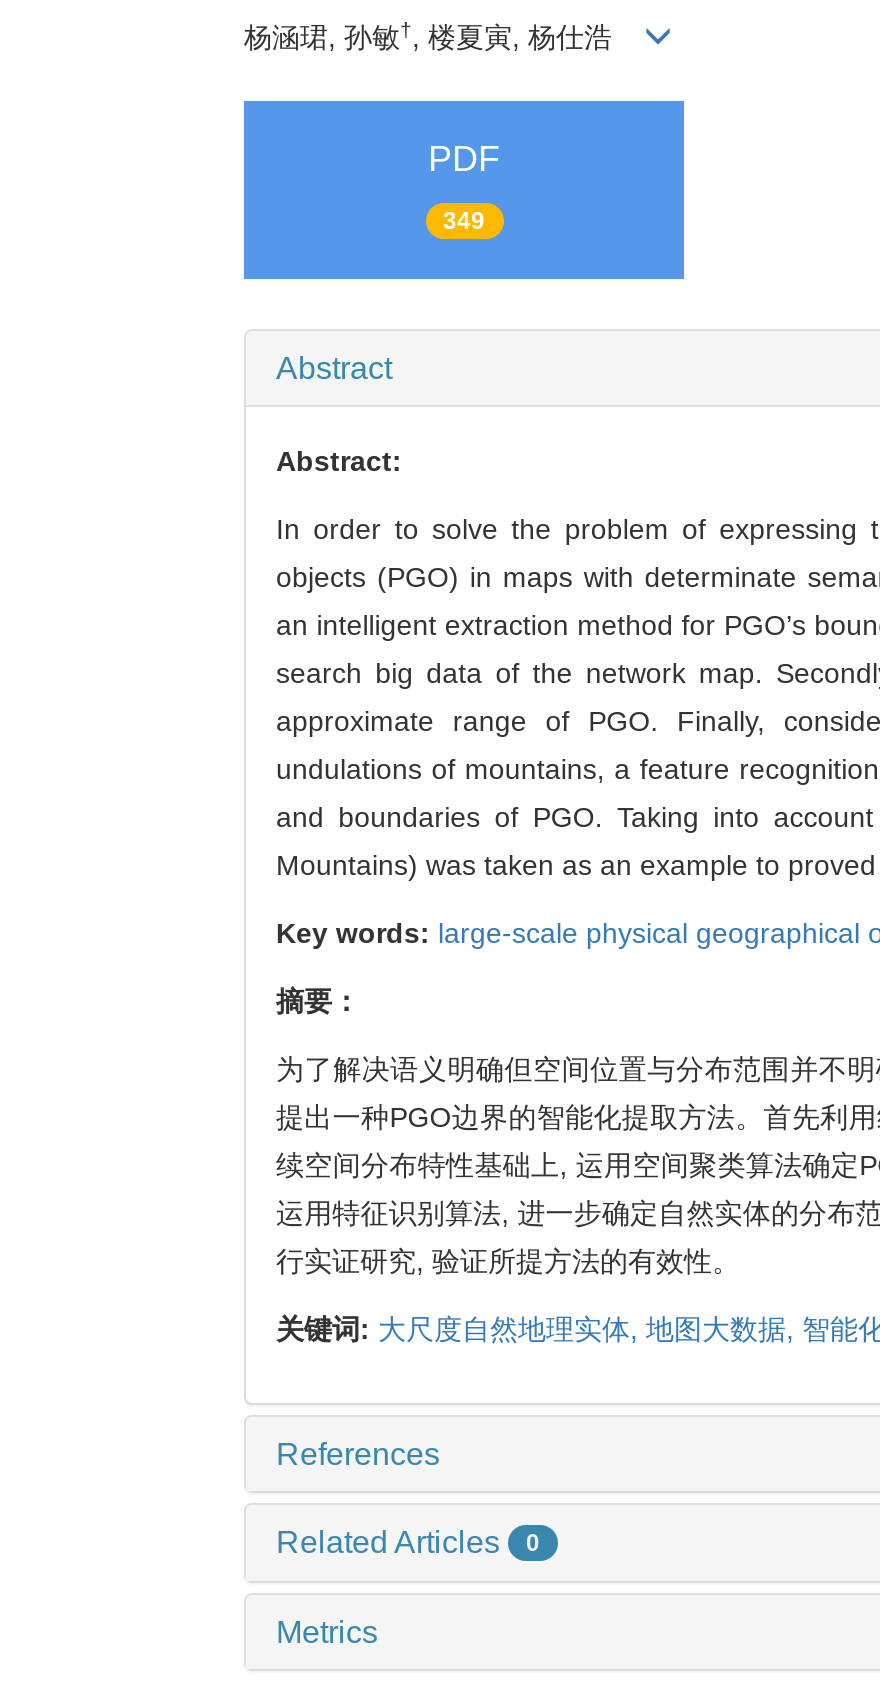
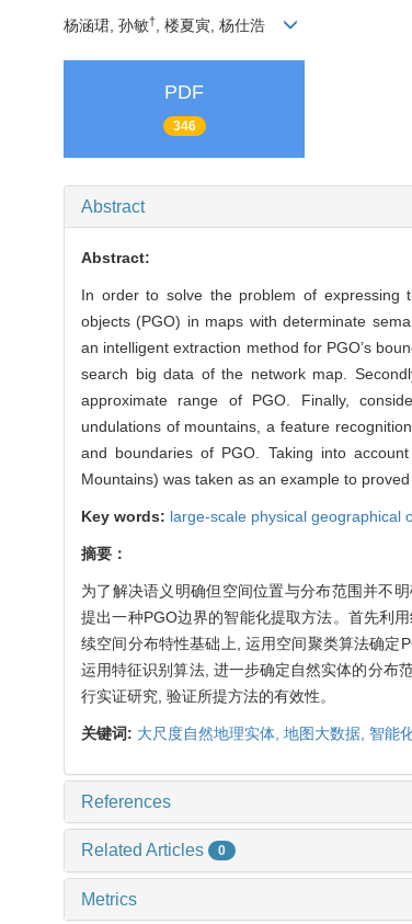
- 349
+ 346
